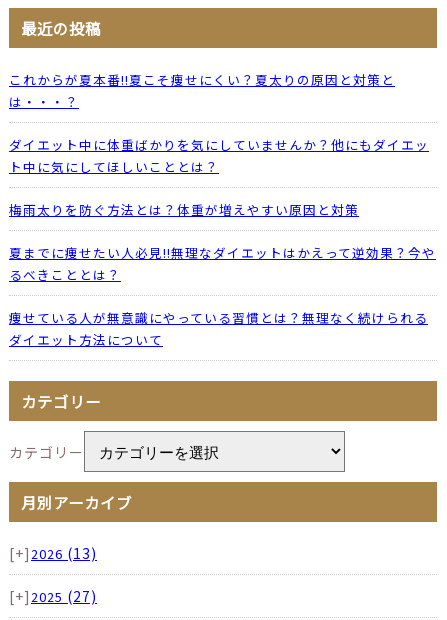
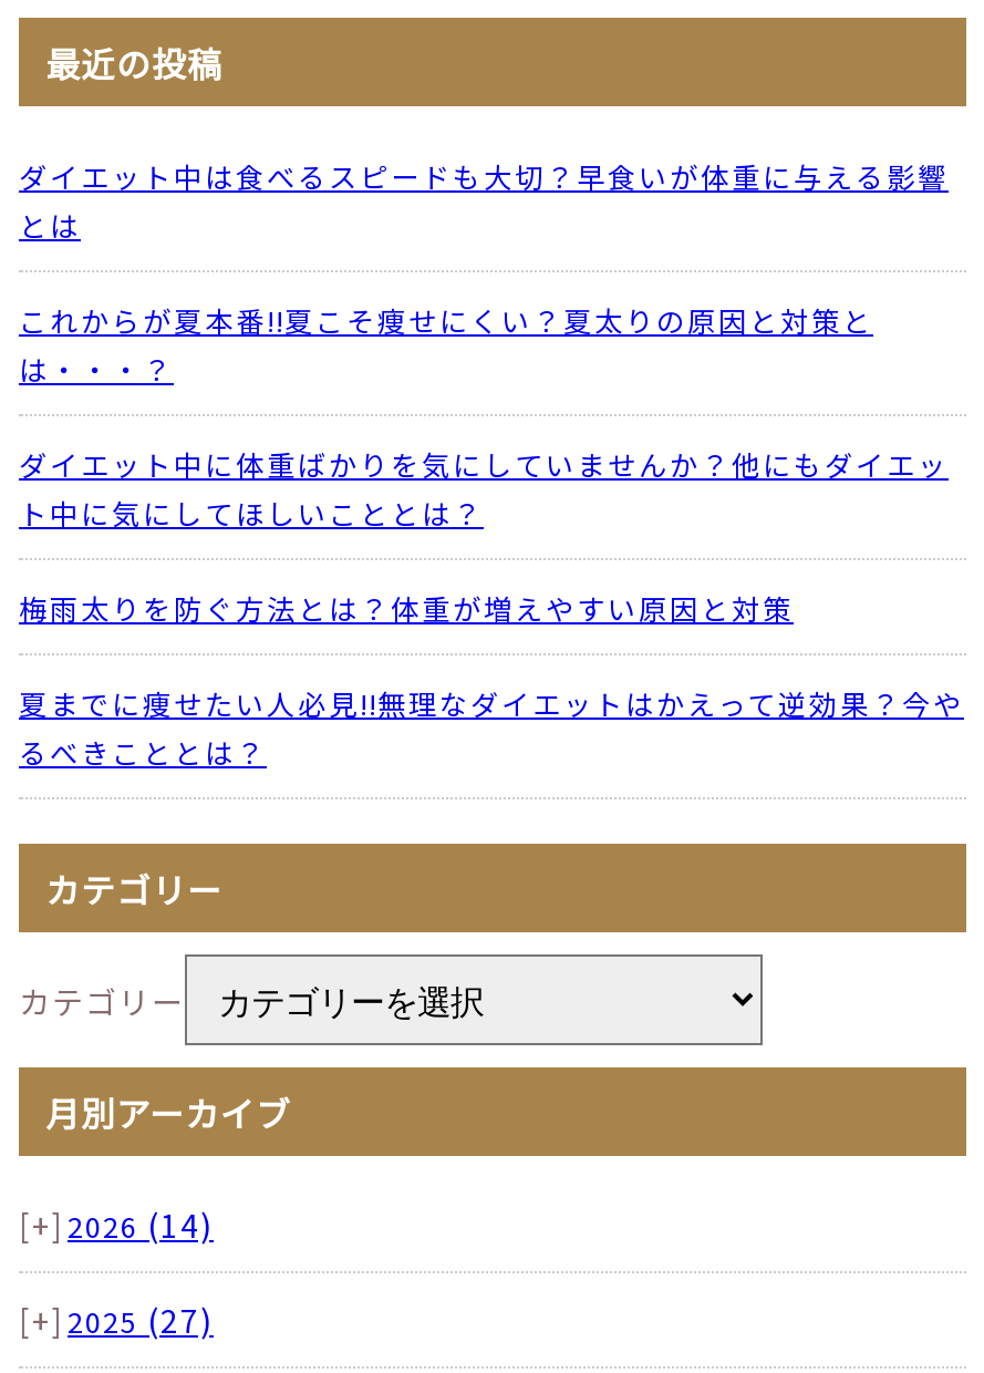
+ ダイエット中は食べるスピードも大切？早食いが体重に与える影響
+ とは

moved down: これからが夏本番!!夏こそ痩せにくい？夏太りの原因と対策と | は・・・？ | ダイエット中に体重ばかりを気にしていませんか？他にもダイエッ | ト中に気にしてほしいこととは？ | 梅雨太りを防ぐ方法とは？体重が増えやすい原因と対策 | 夏までに痩せたい人必見!!無理なダイエットはかえって逆効果？今や | るべきこととは？

- 痩せている人が無意識にやっている習慣とは？無理なく続けられる
- ダイエット方法について

- [+] 2026 (13)
+ [+] 2026 (14)
